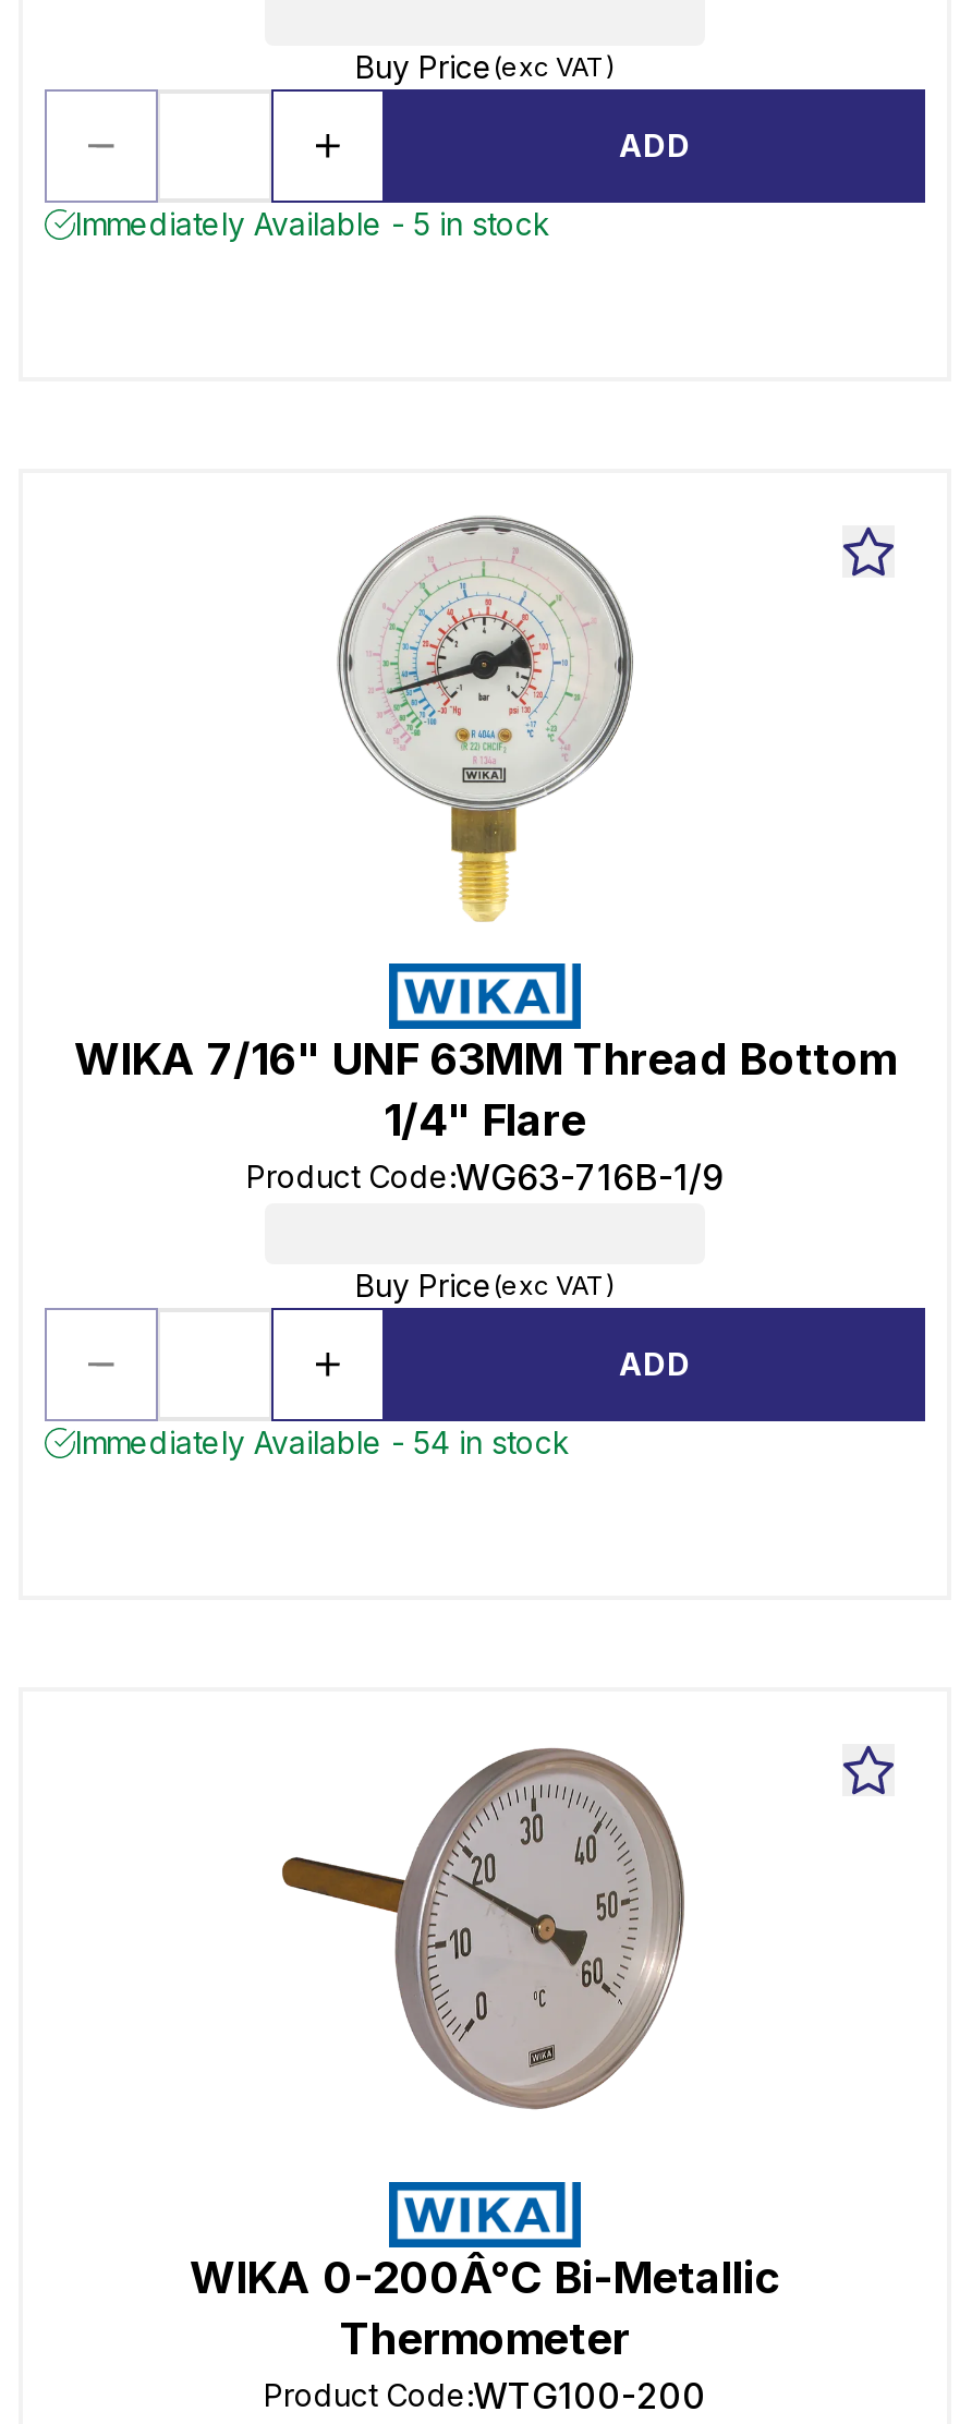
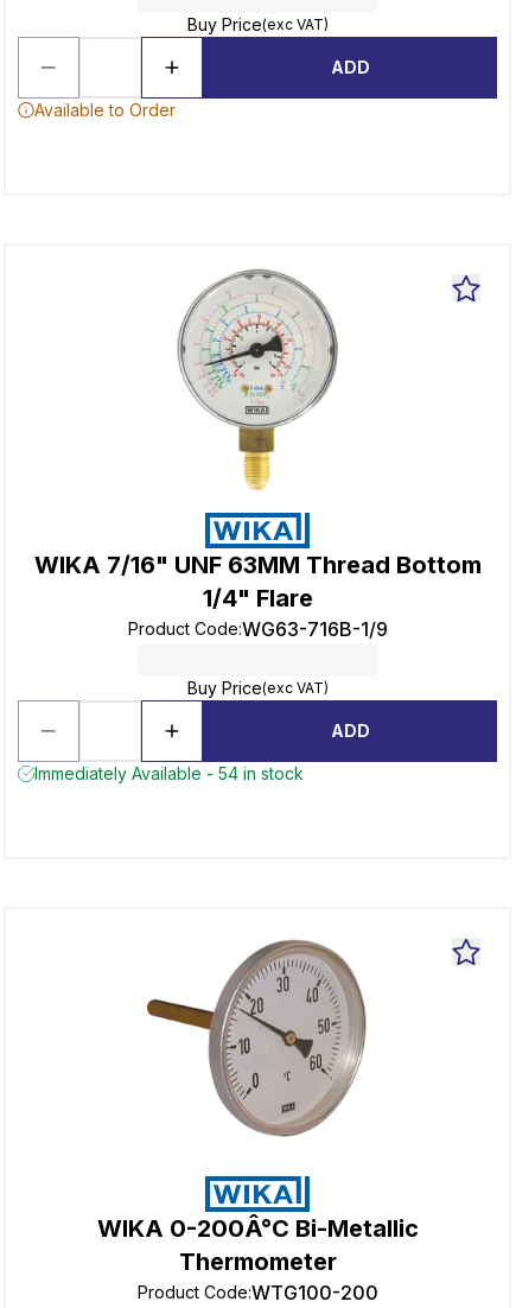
- Immediately Available - 5 in stock
+ Available to Order
